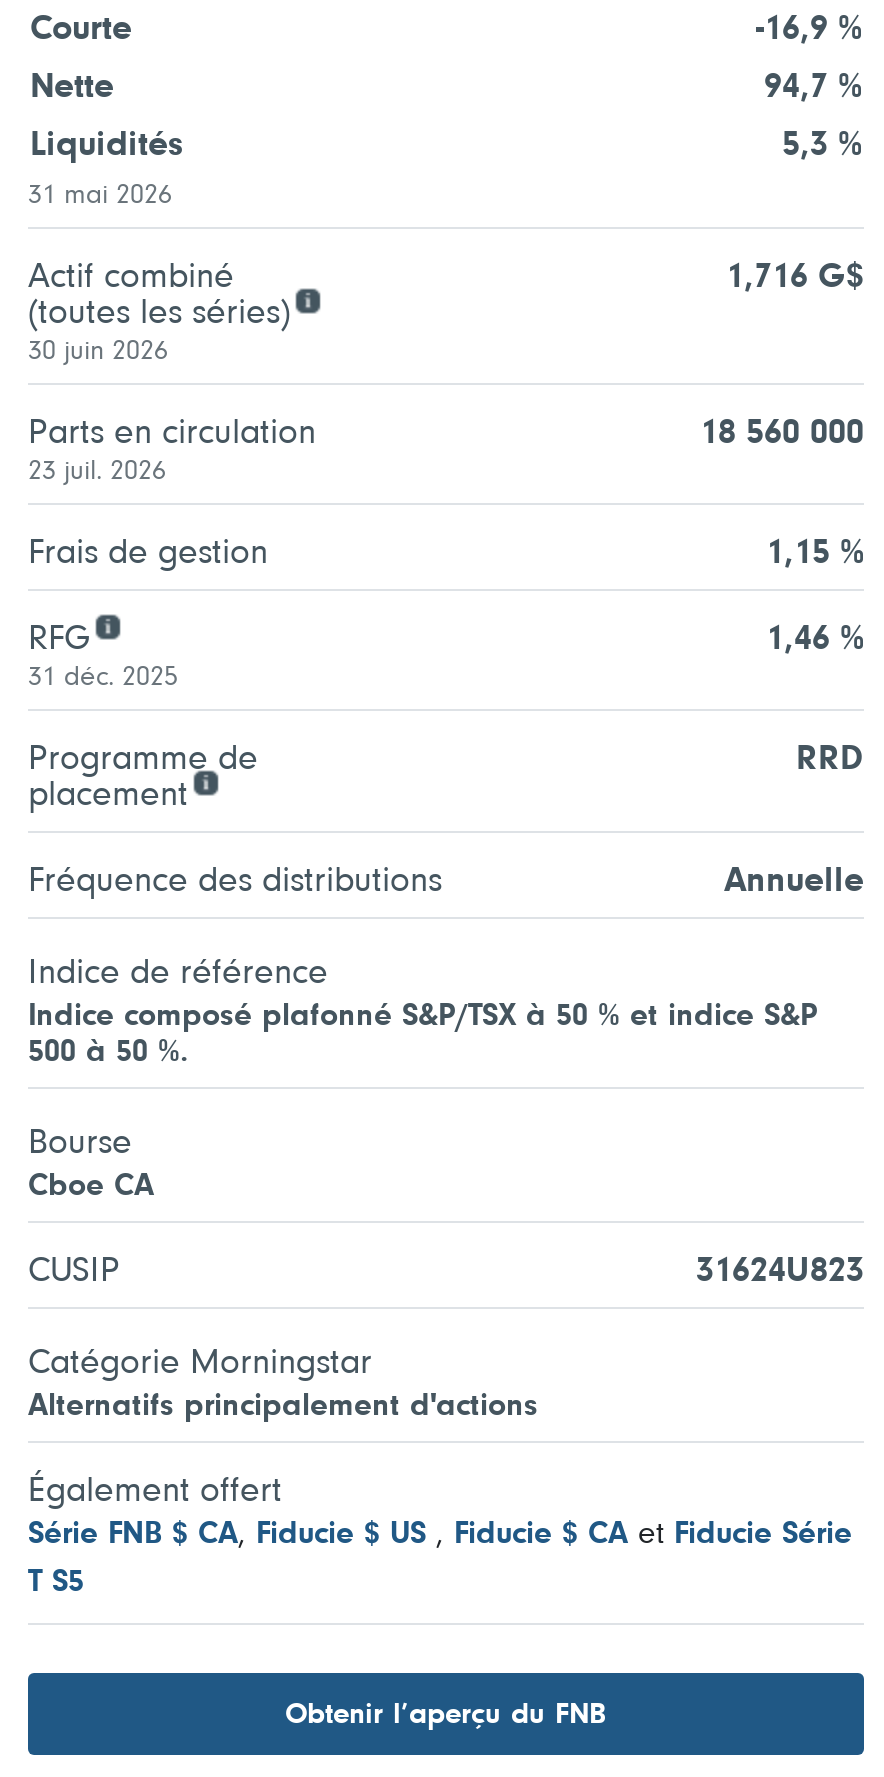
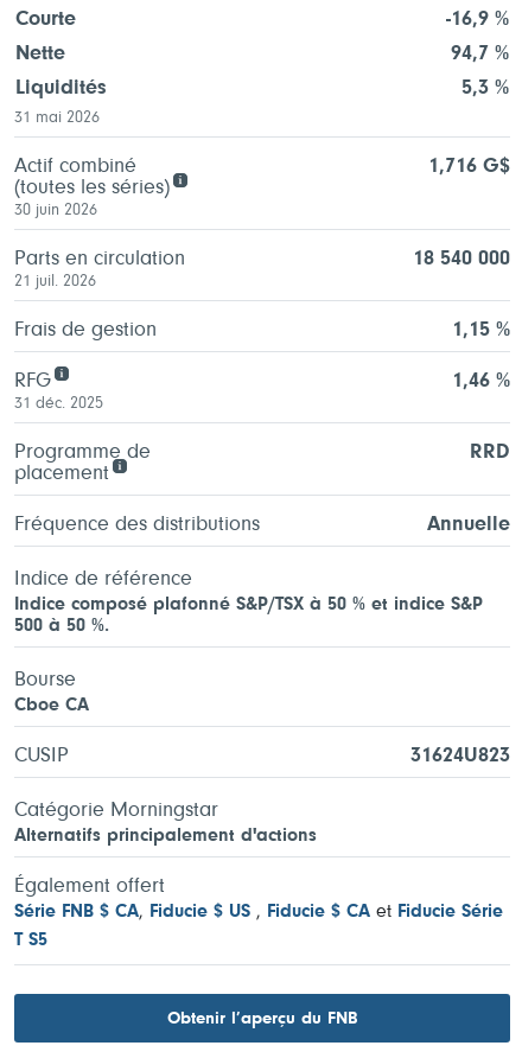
- 18 560 000
+ 18 540 000

- 23 juil. 2026
+ 21 juil. 2026
